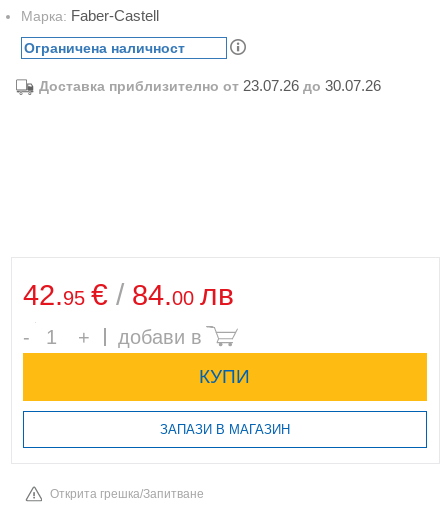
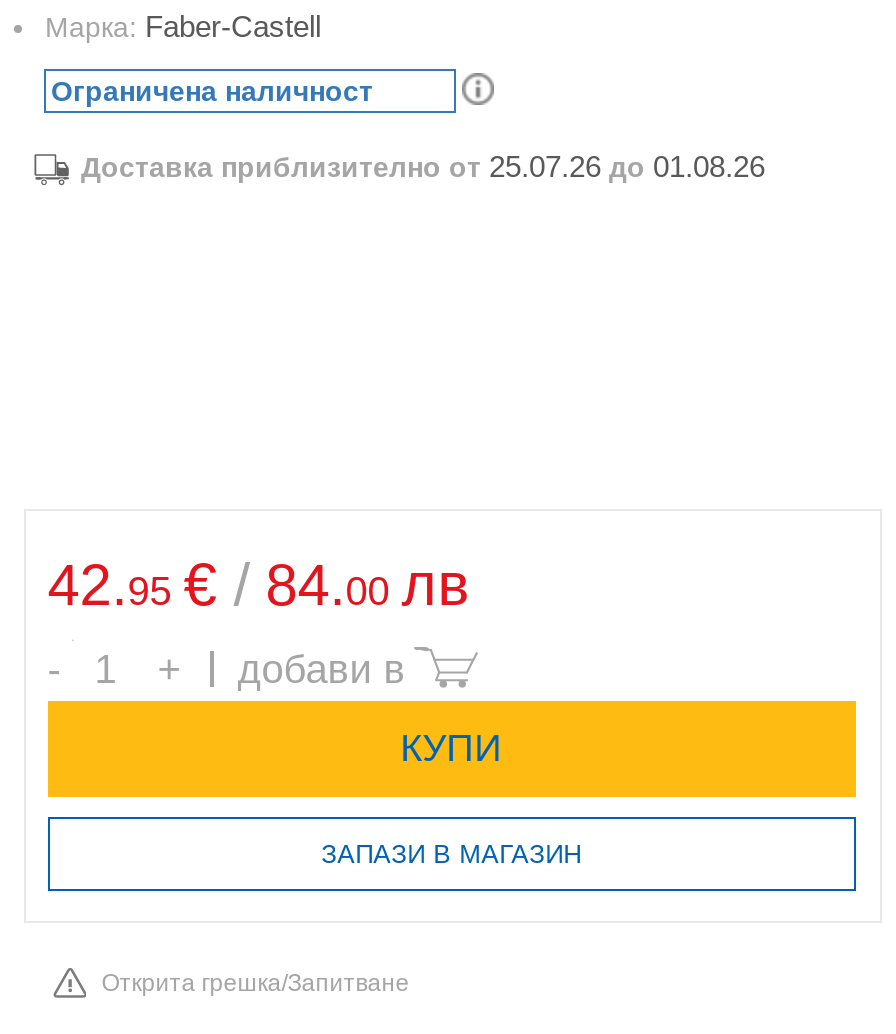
- Доставка приблизително от 23.07.26 до 30.07.26
+ Доставка приблизително от 25.07.26 до 01.08.26
